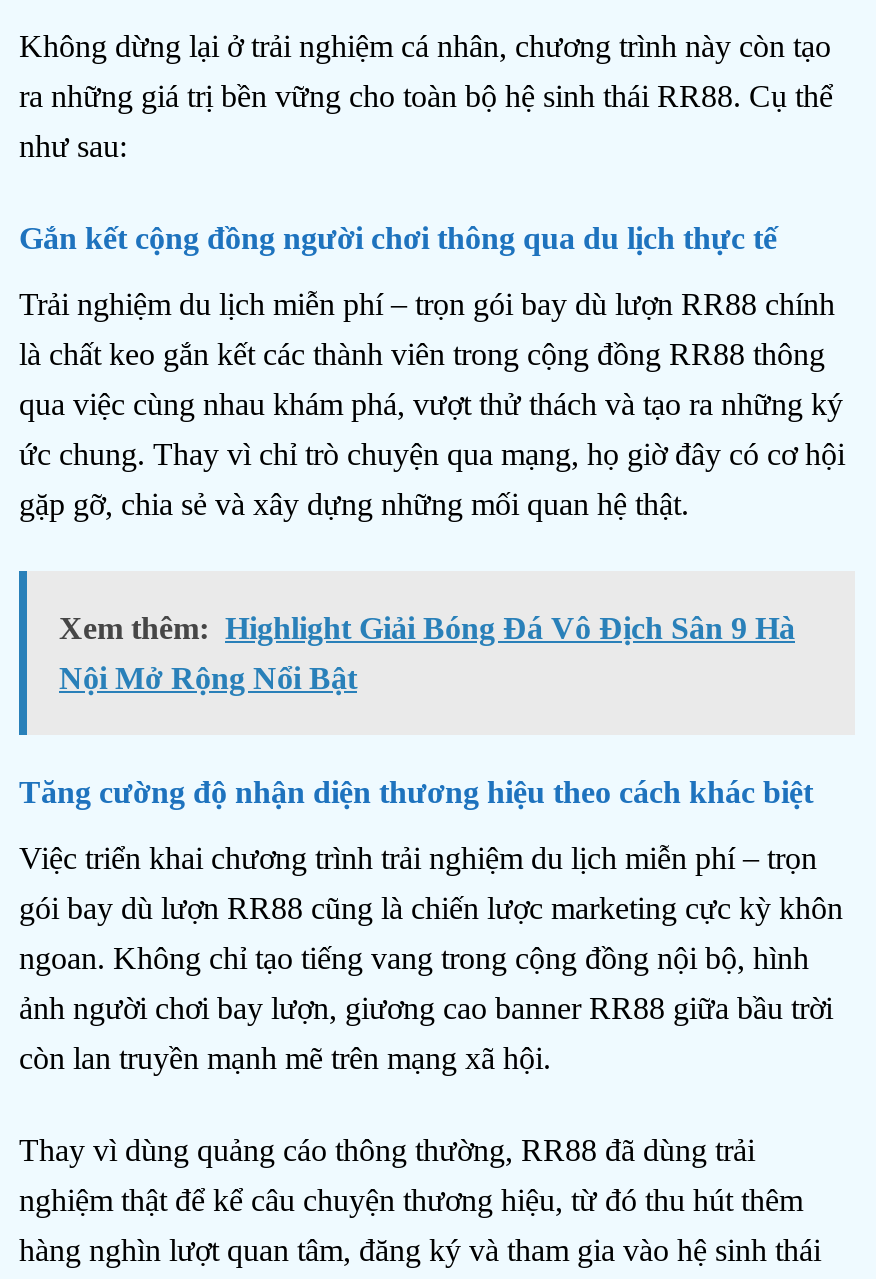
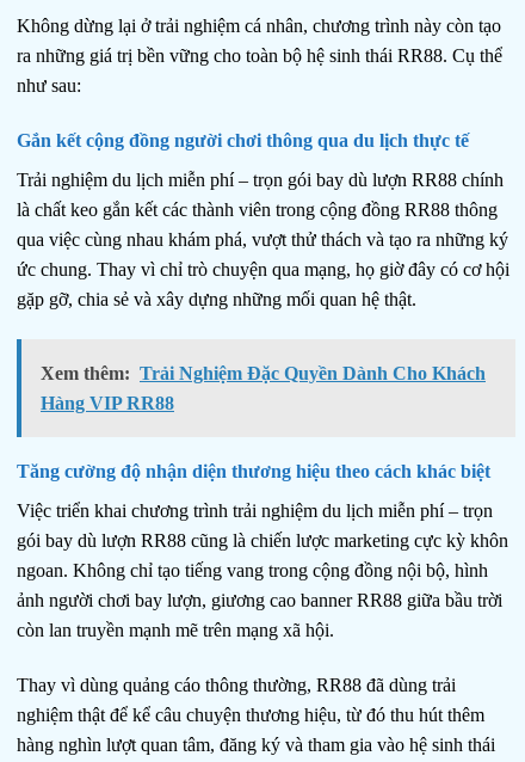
- Xem thêm: Highlight Giải Bóng Đá Vô Địch Sân 9 Hà
+ Xem thêm: Trải Nghiệm Đặc Quyền Dành Cho Khách

- Nội Mở Rộng Nổi Bật
+ Hàng VIP RR88
